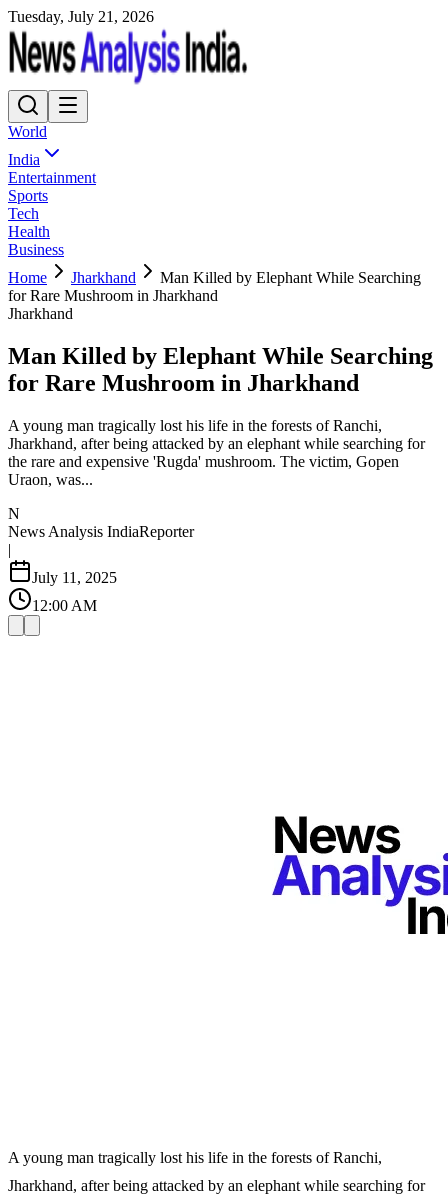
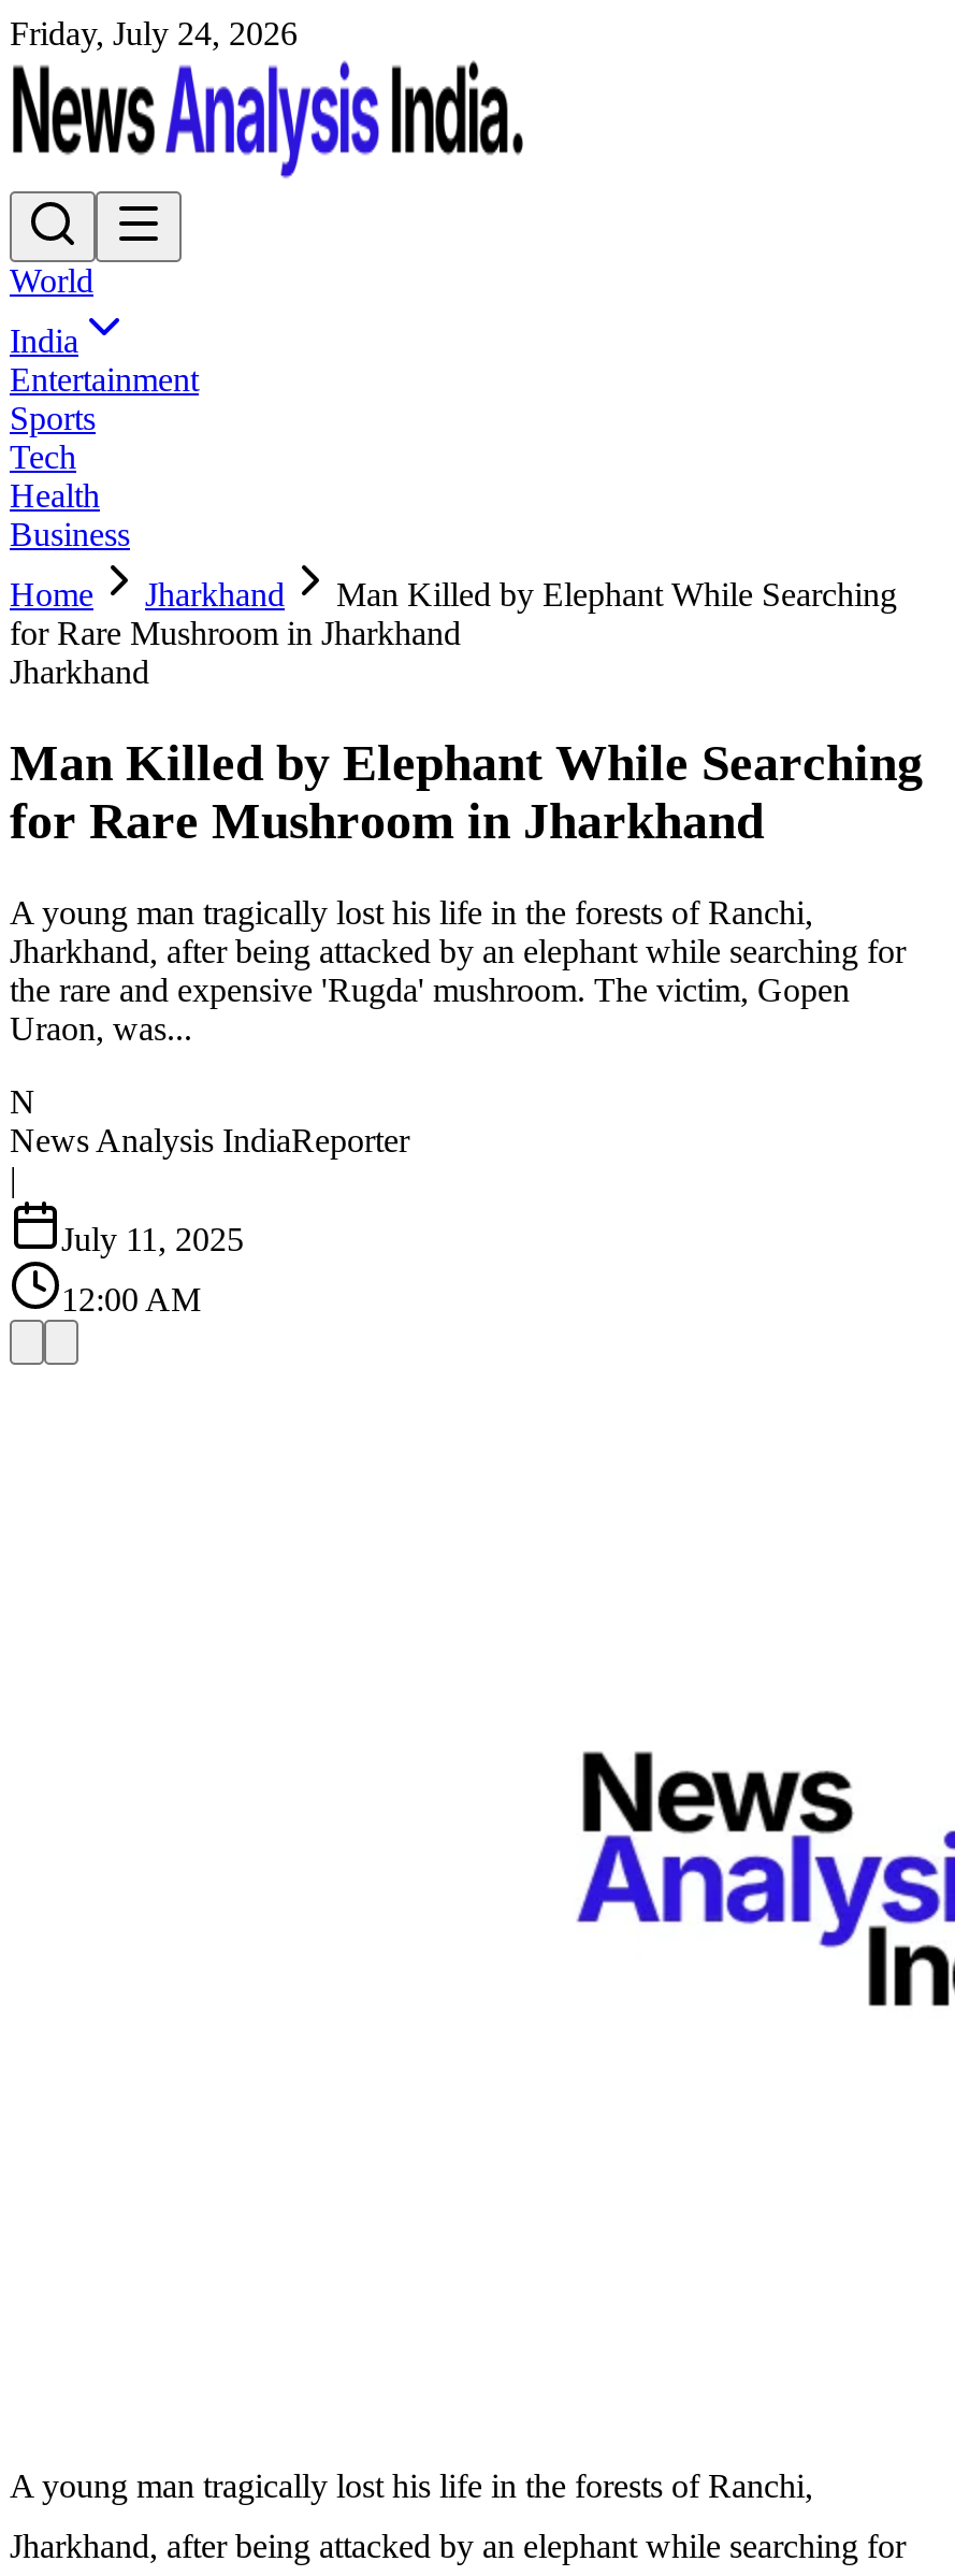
- Tuesday, July 21, 2026
+ Friday, July 24, 2026
